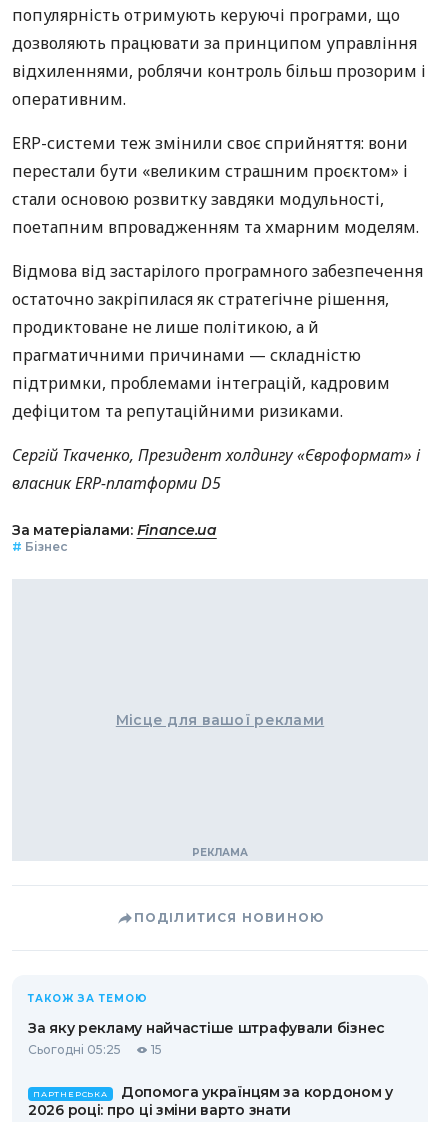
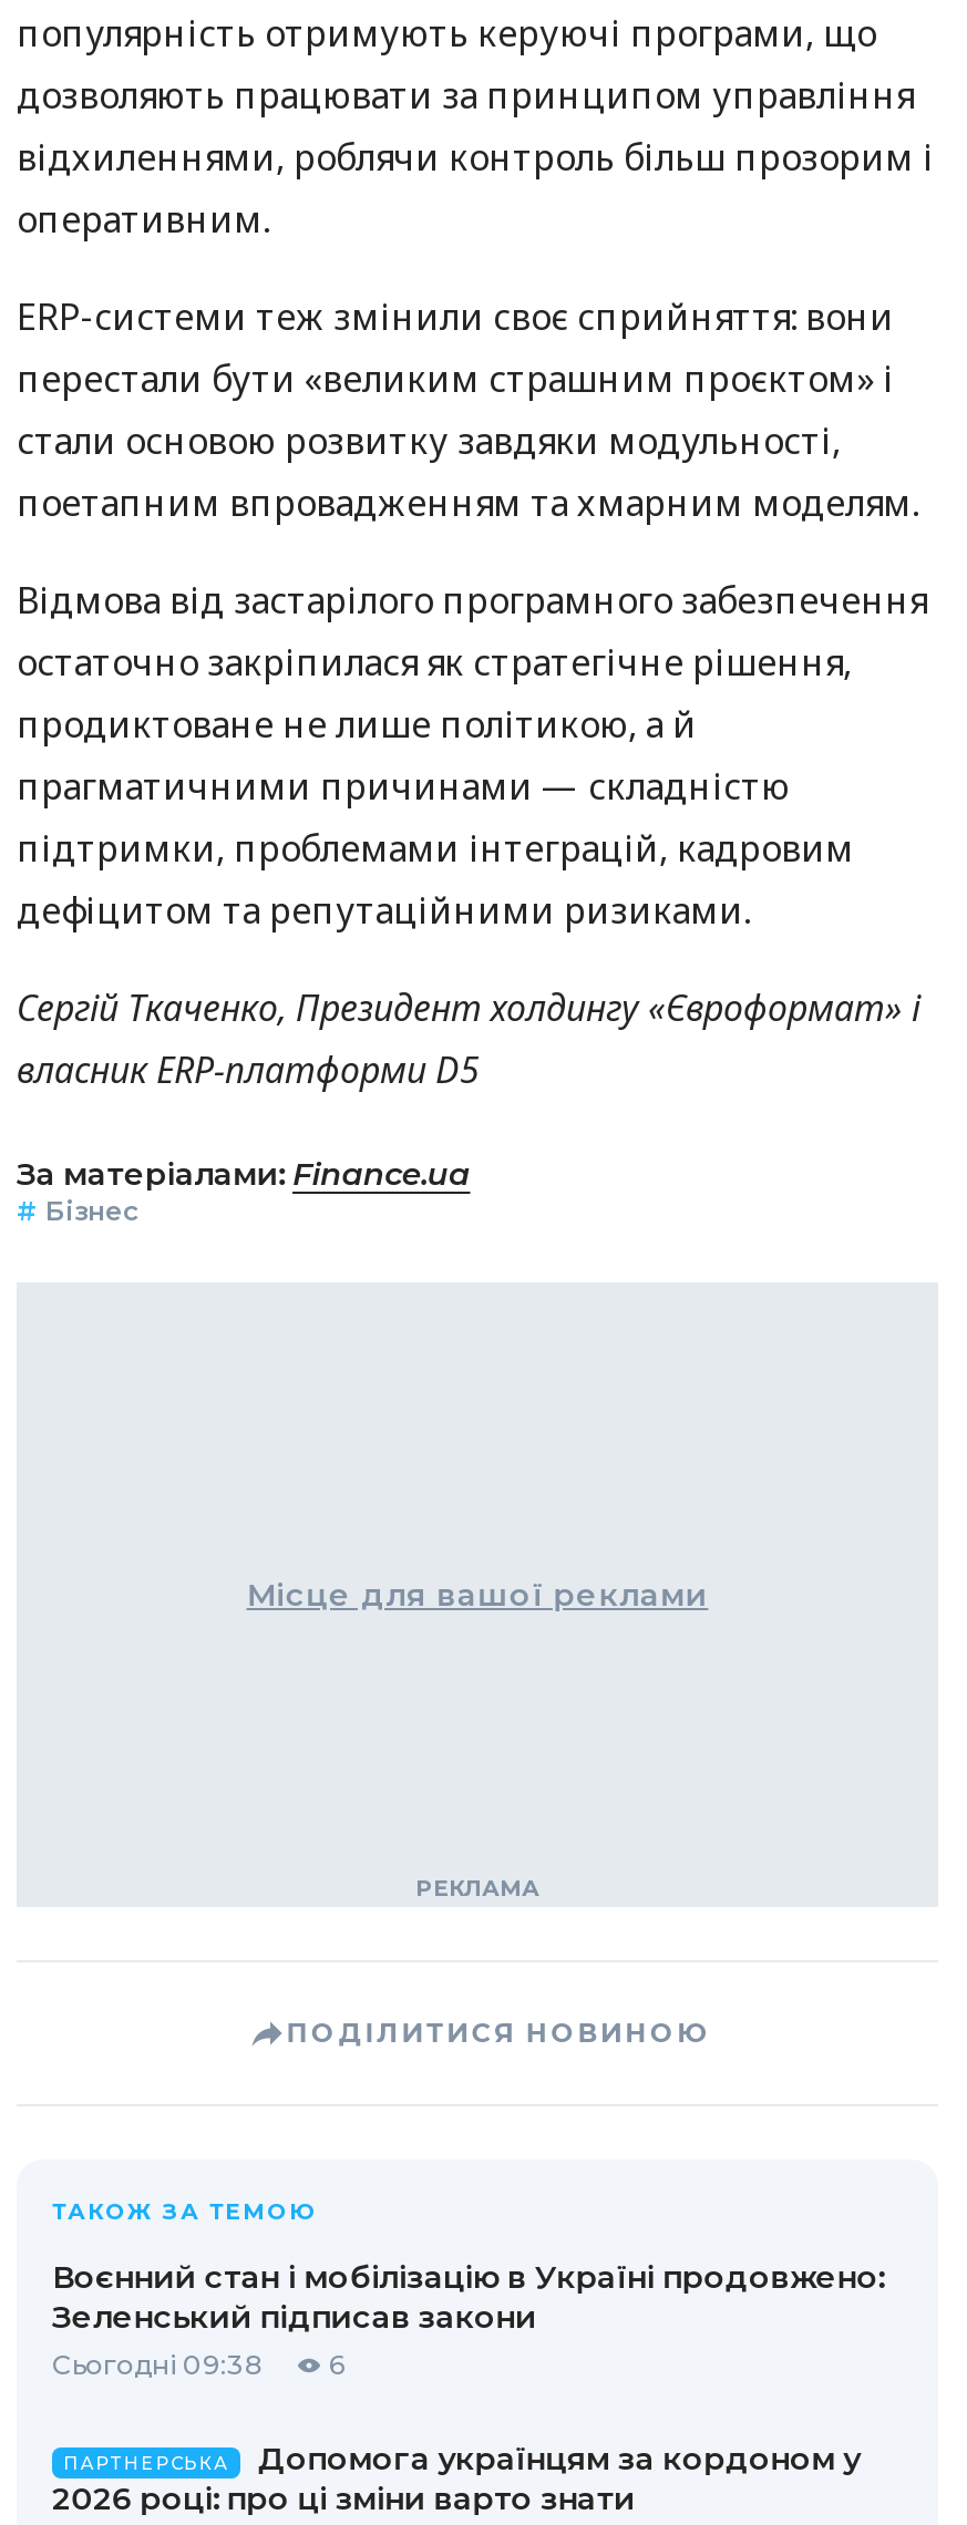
- За яку рекламу найчастіше штрафували бізнес
- Сьогодні 05:25
- 15
+ Воєнний стан і мобілізацію в Україні продовжено:
+ Зеленський підписав закони
+ Сьогодні 09:38
+ 6
